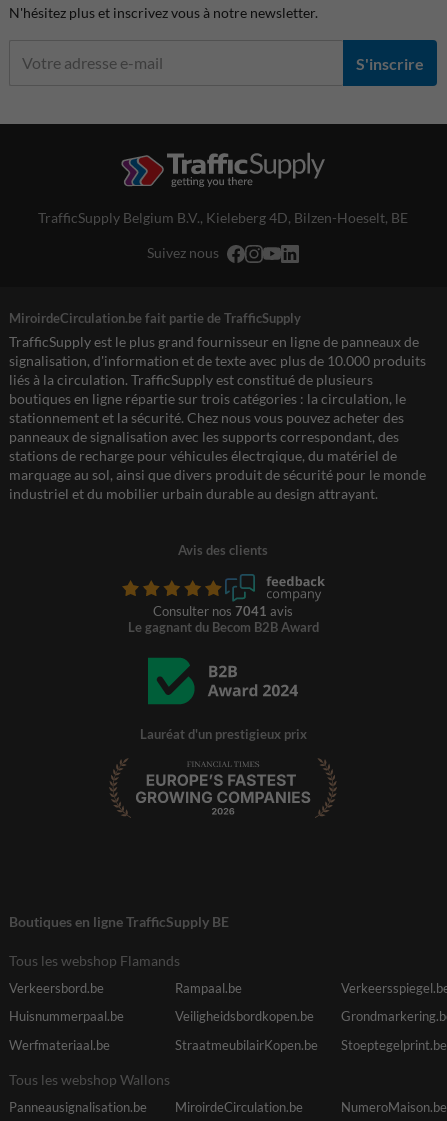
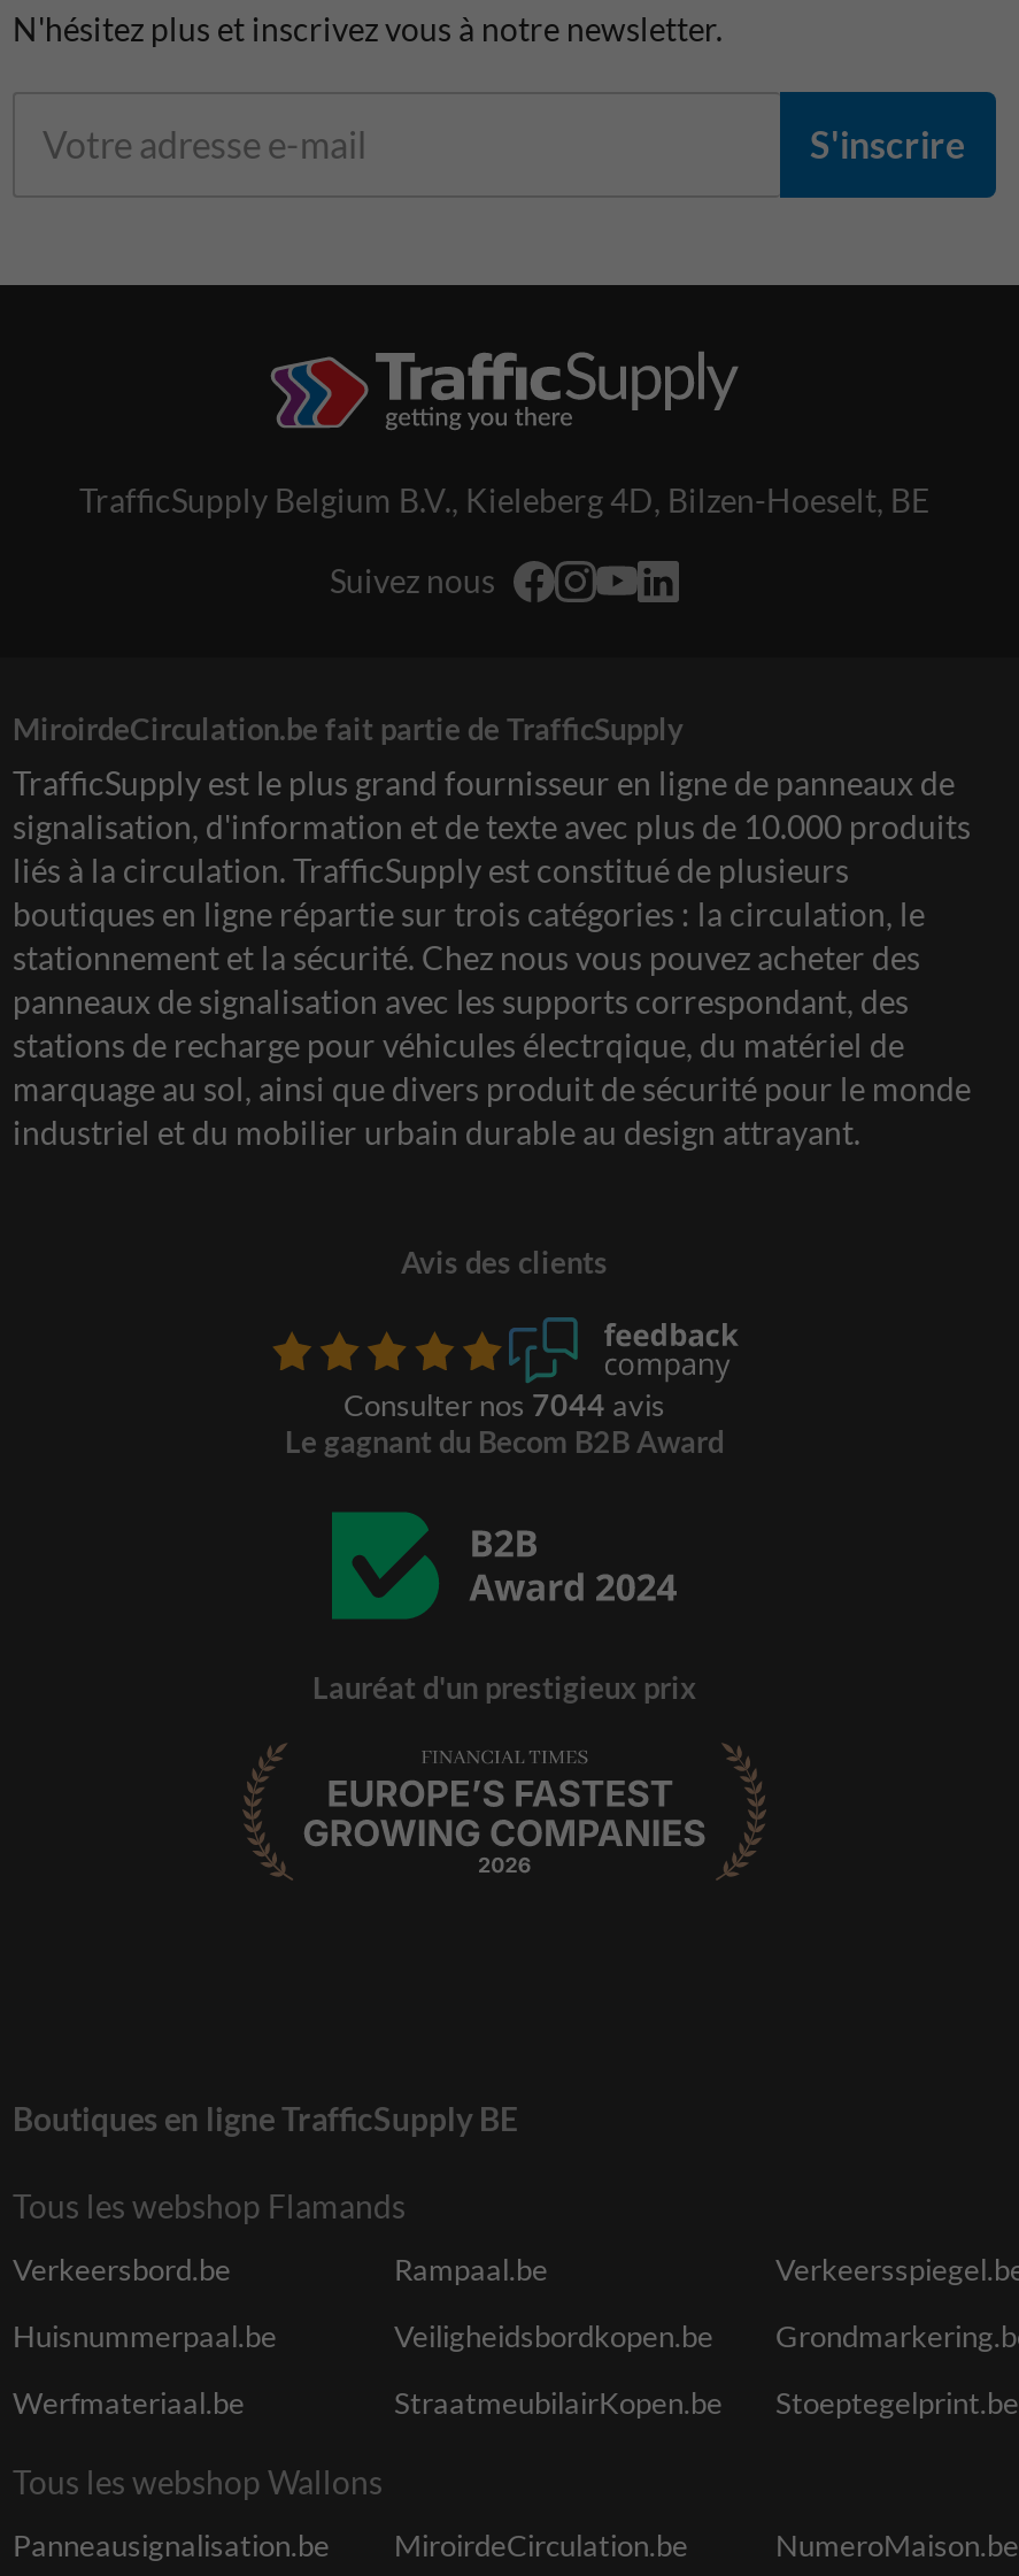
- Consulter nos 7041 avis
+ Consulter nos 7044 avis
